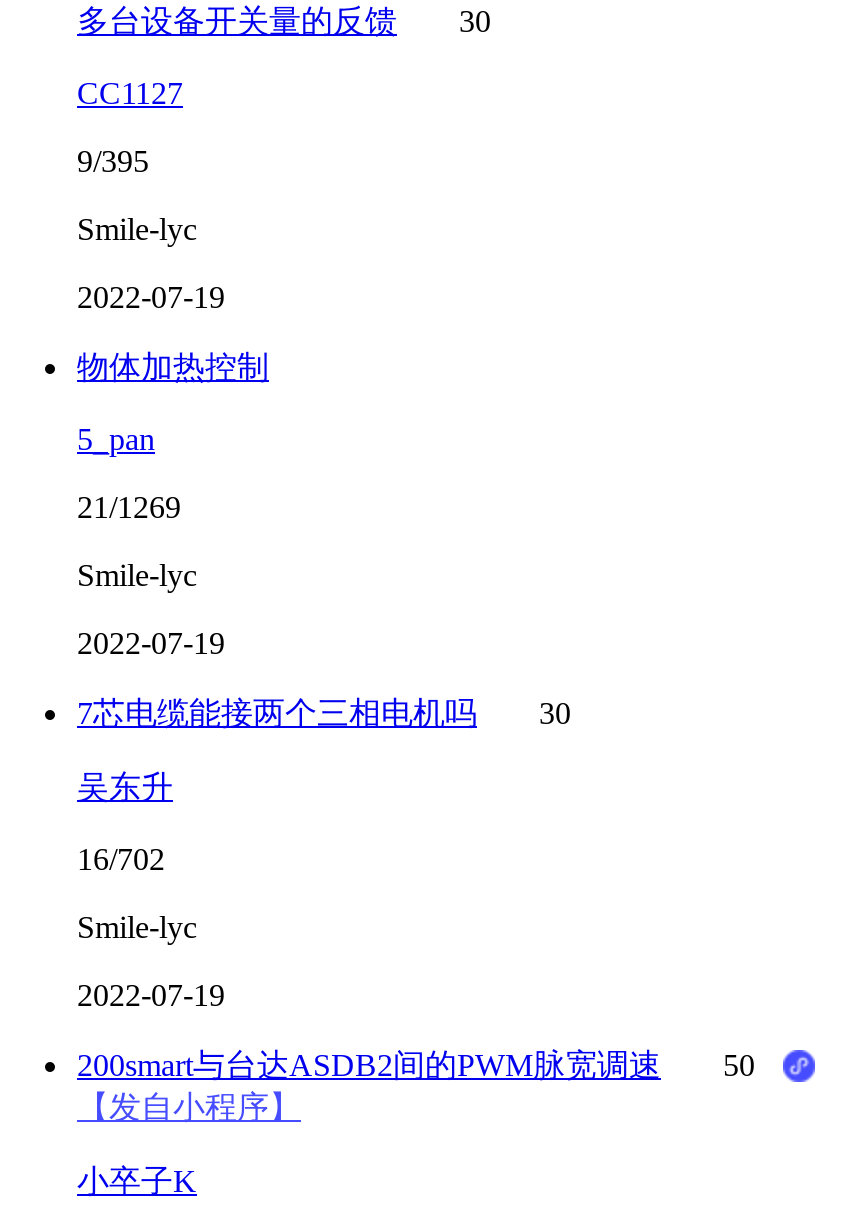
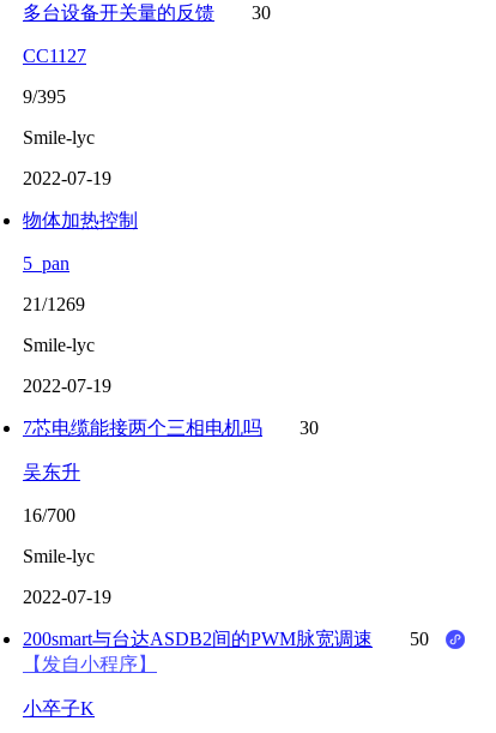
- 16/702
+ 16/700
